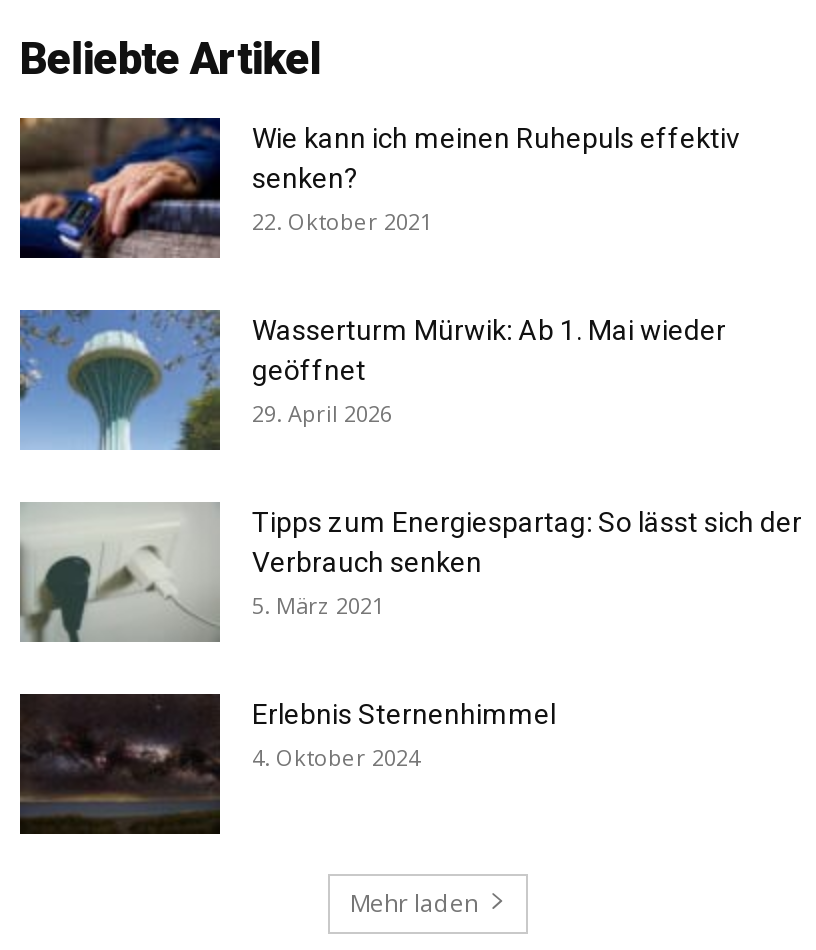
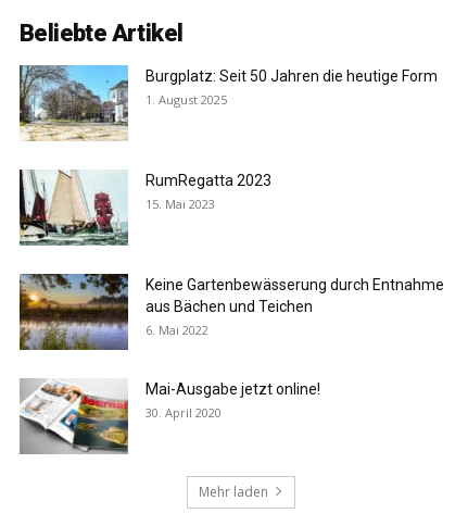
- [image]
- Wie kann ich meinen Ruhepuls effektiv
- senken?
- 22. Oktober 2021
+ [image]
+ Burgplatz: Seit 50 Jahren die heutige Form
+ 1. August 2025

- [image]
- Wasserturm Mürwik: Ab 1. Mai wieder
- geöffnet
- 29. April 2026
+ [image]
+ RumRegatta 2023
+ 15. Mai 2023

- [image]
- Tipps zum Energiespartag: So lässt sich der
- Verbrauch senken
- 5. März 2021
+ [image]
+ Keine Gartenbewässerung durch Entnahme
+ aus Bächen und Teichen
+ 6. Mai 2022

- [image]
- Erlebnis Sternenhimmel
- 4. Oktober 2024
+ [image]
+ Mai-Ausgabe jetzt online!
+ 30. April 2020
